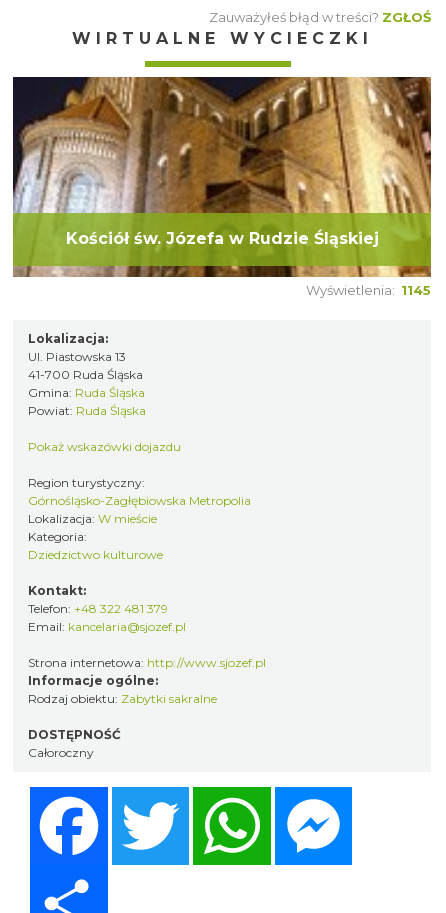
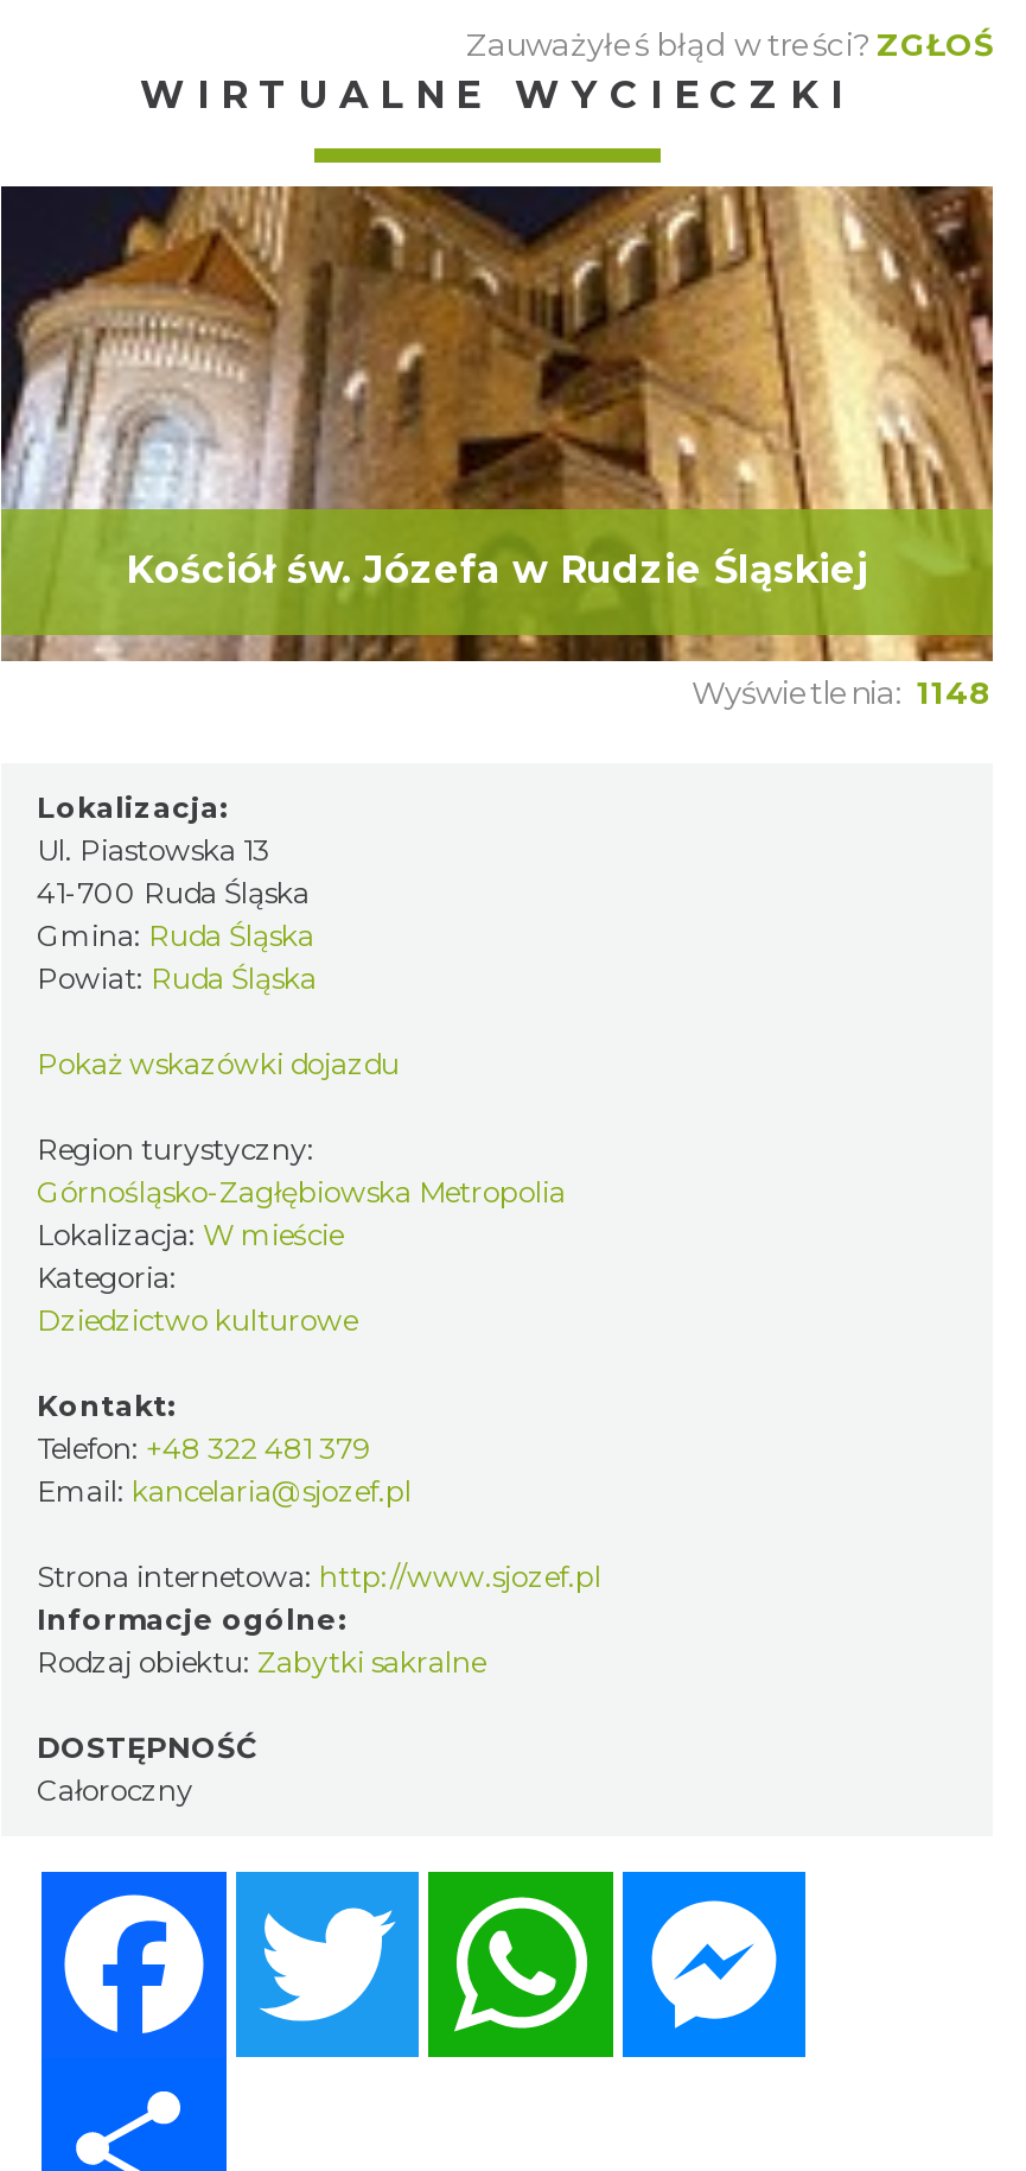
- Wyświetlenia: 1145
+ Wyświetlenia: 1148
